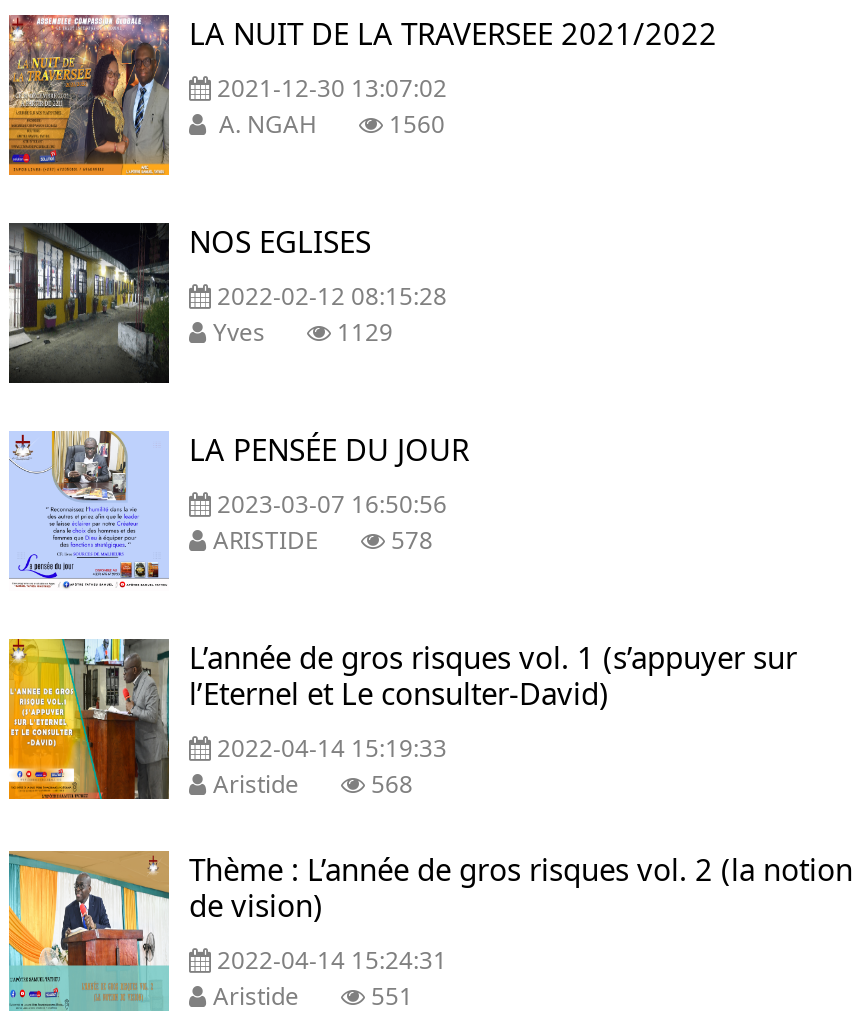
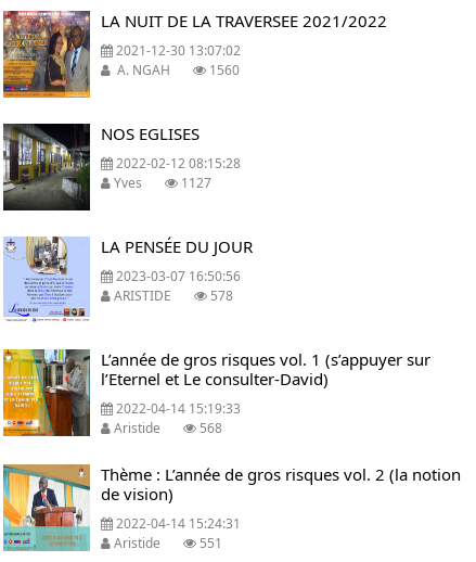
- Yves 1129
+ Yves 1127
